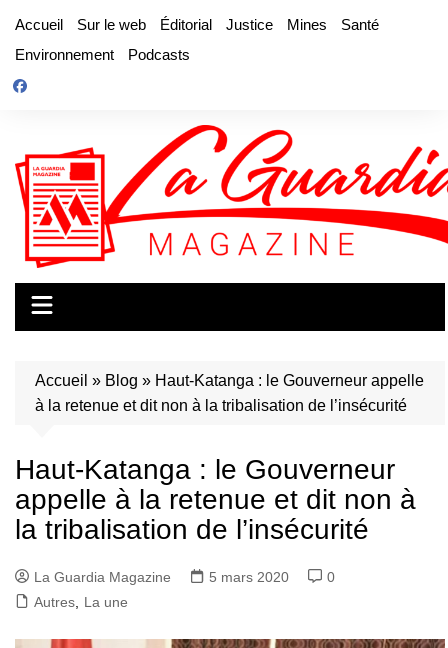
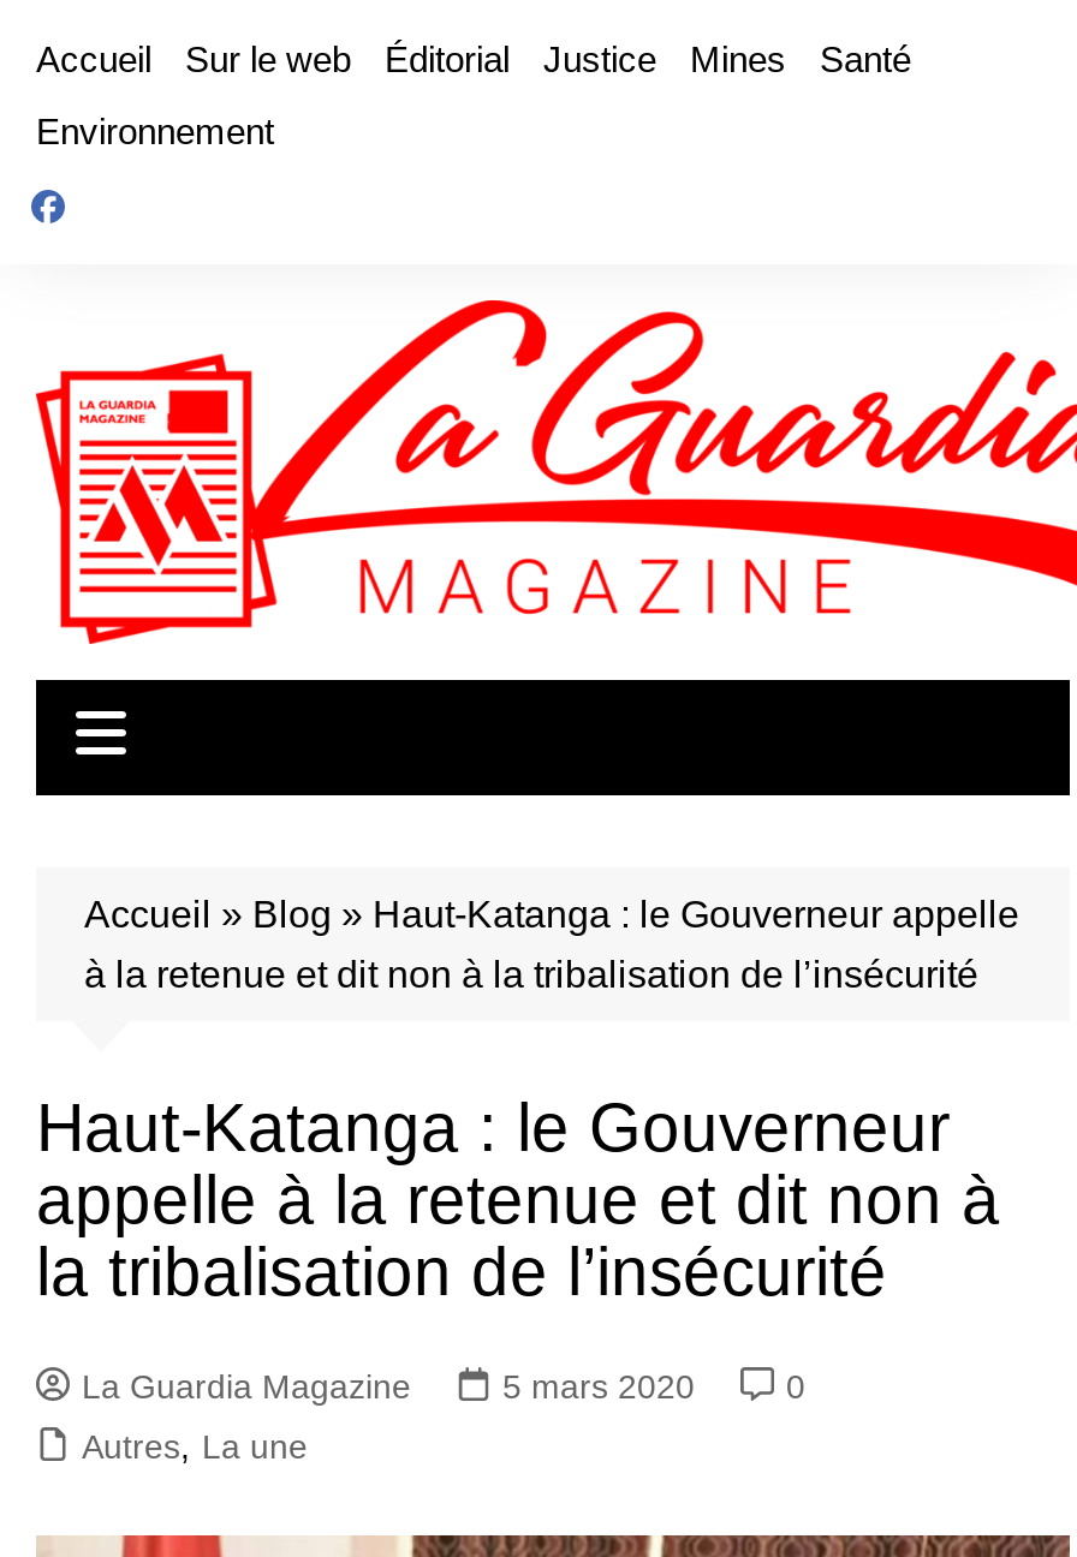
- Podcasts
